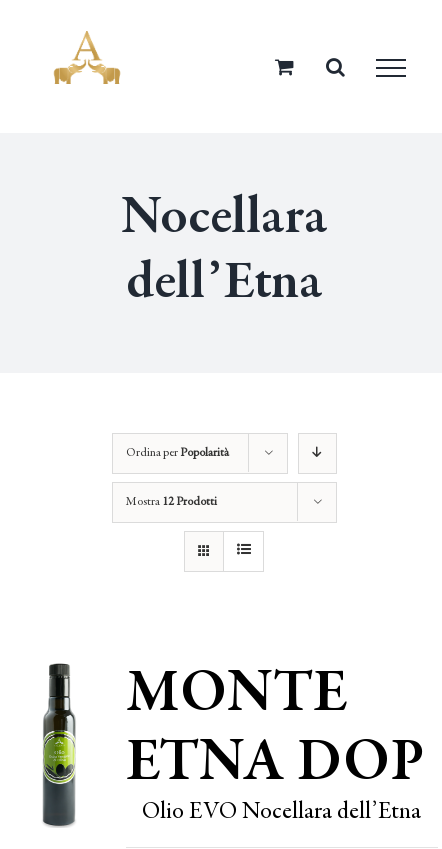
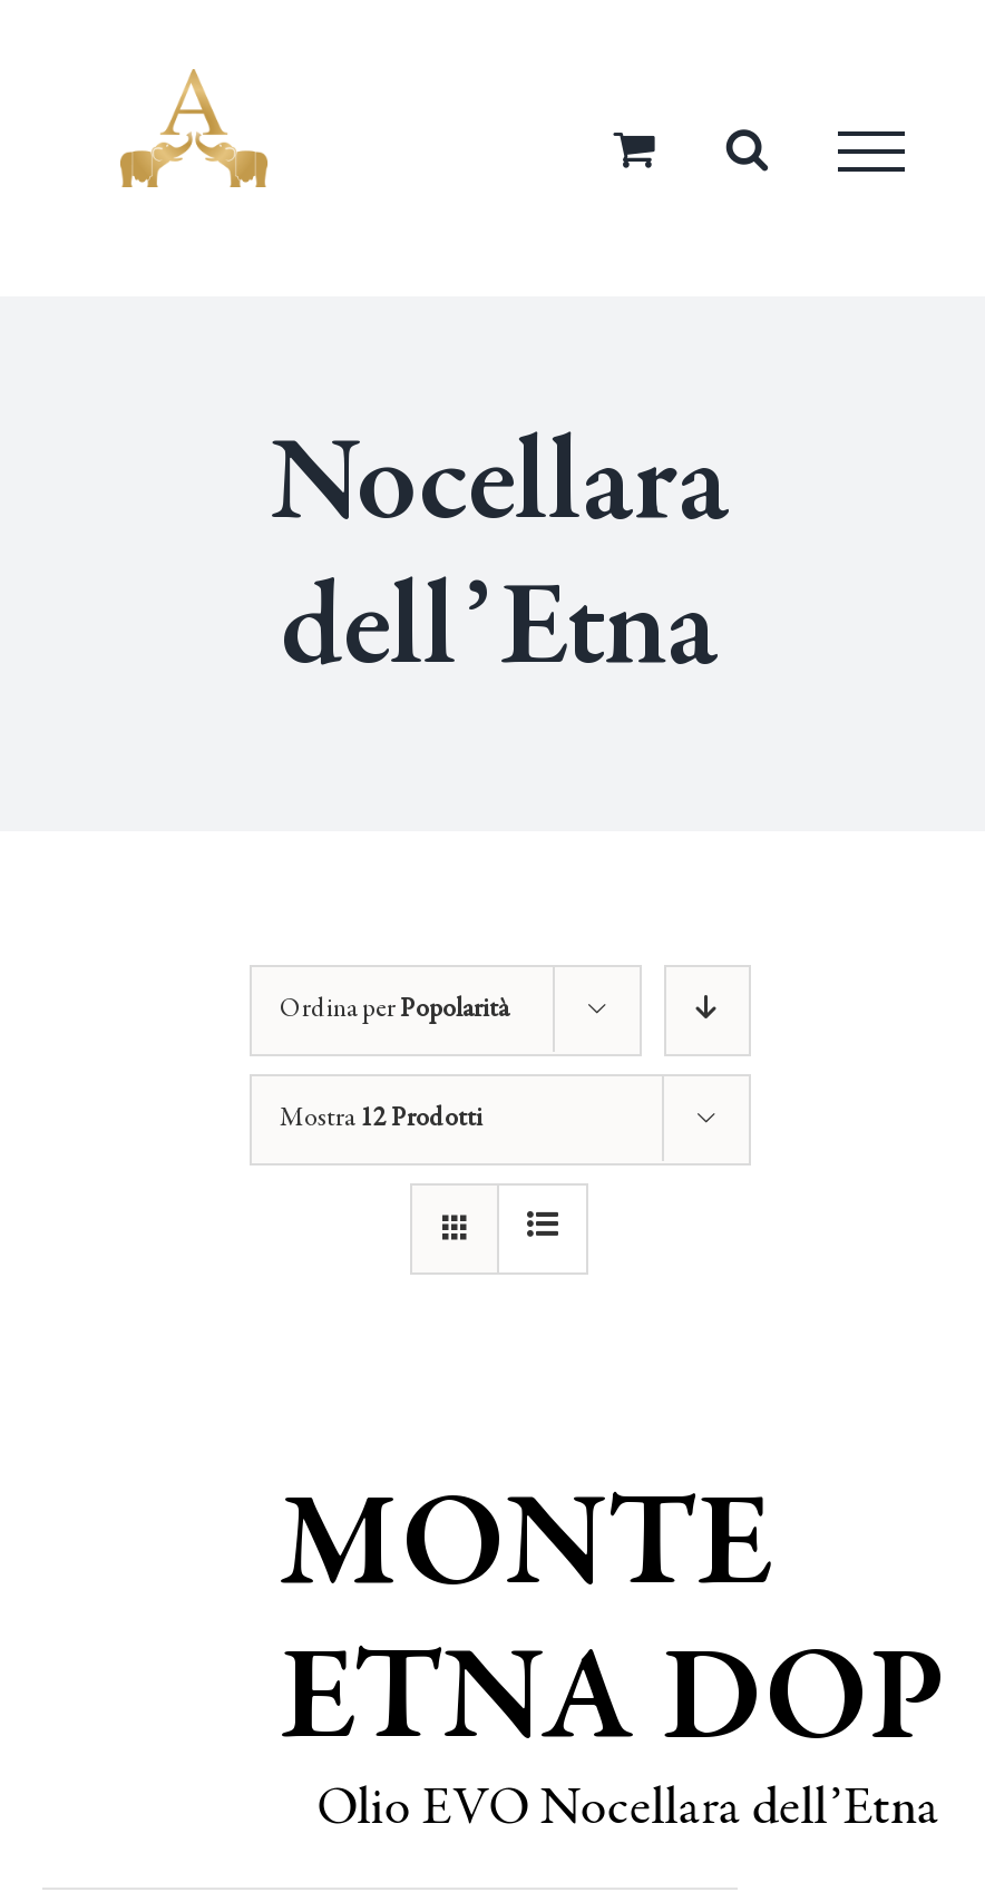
- [image]
